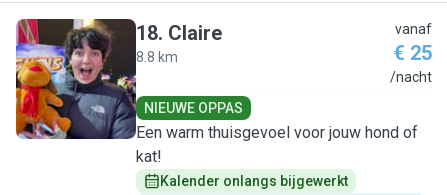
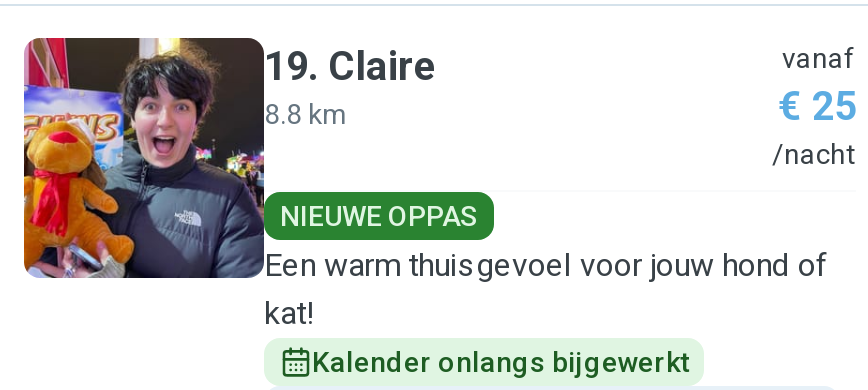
- 18. Claire
+ 19. Claire
